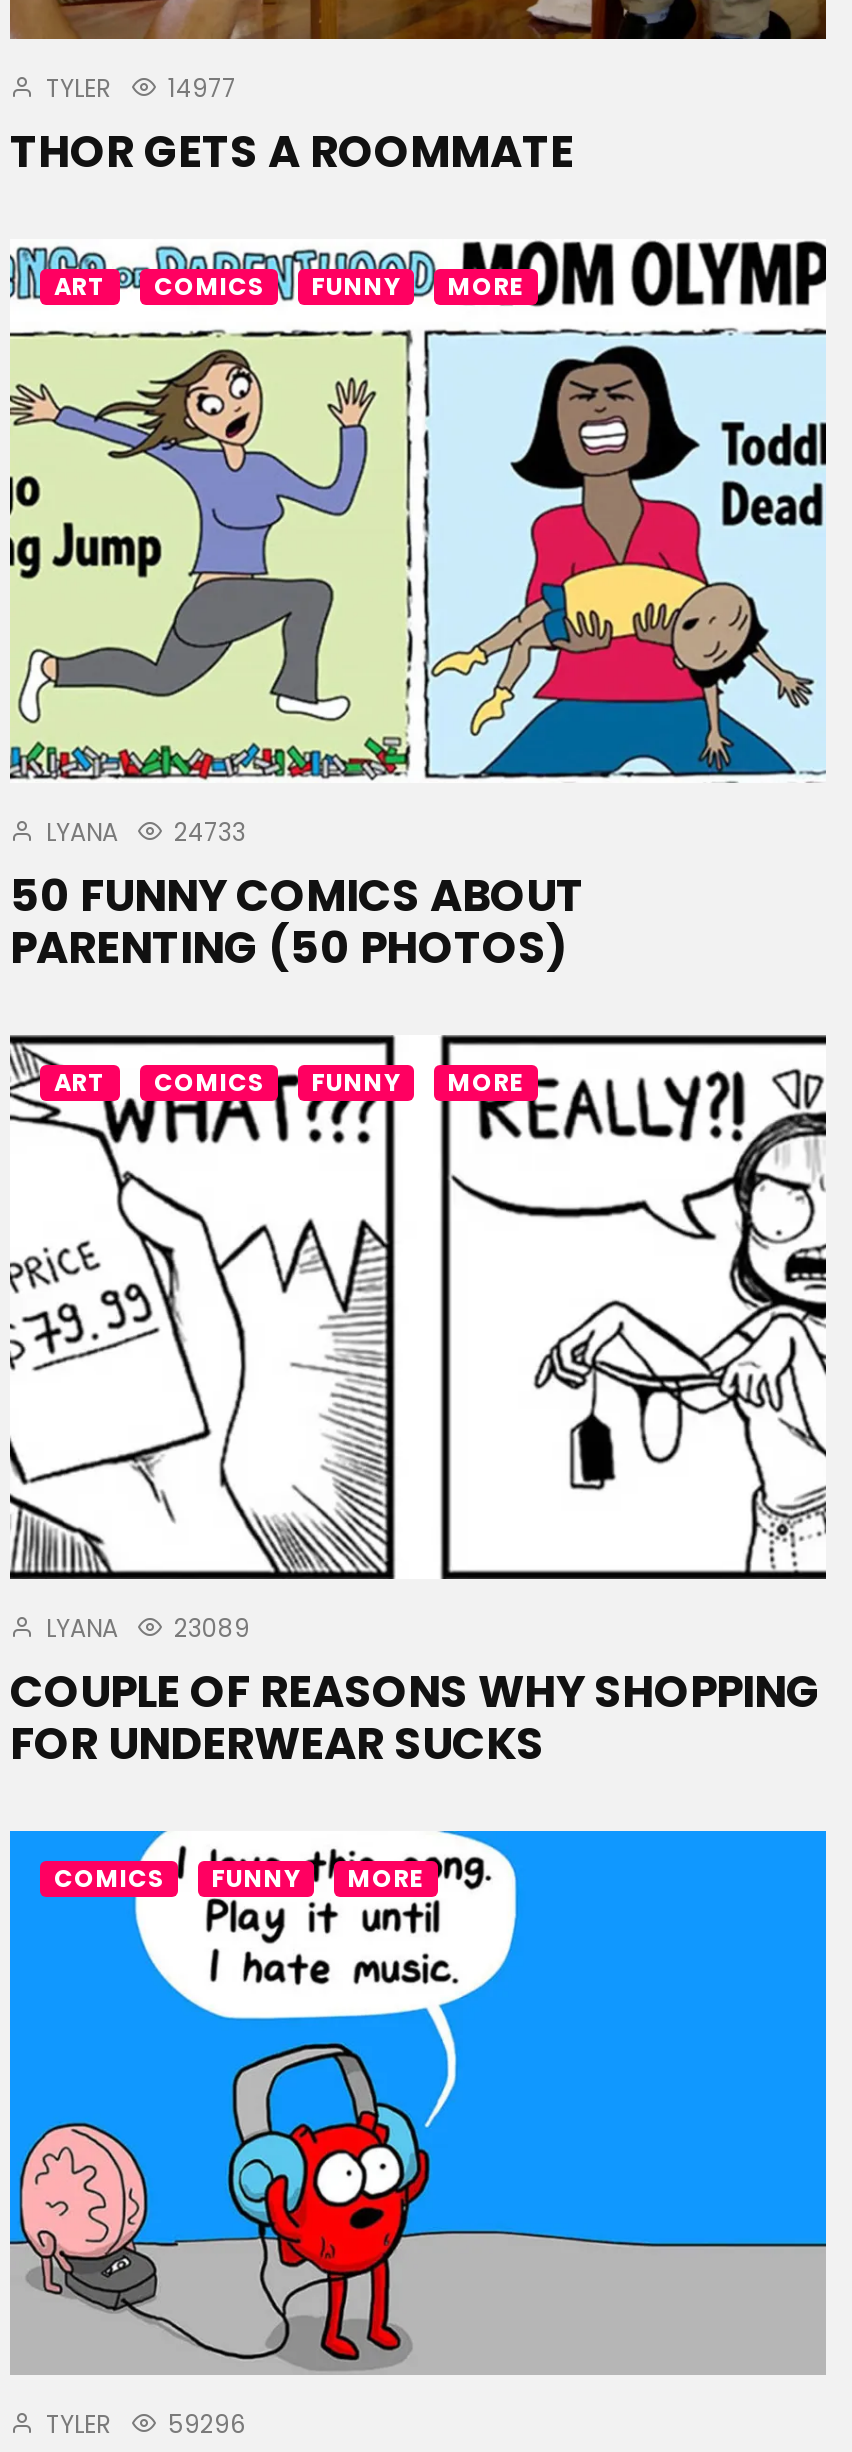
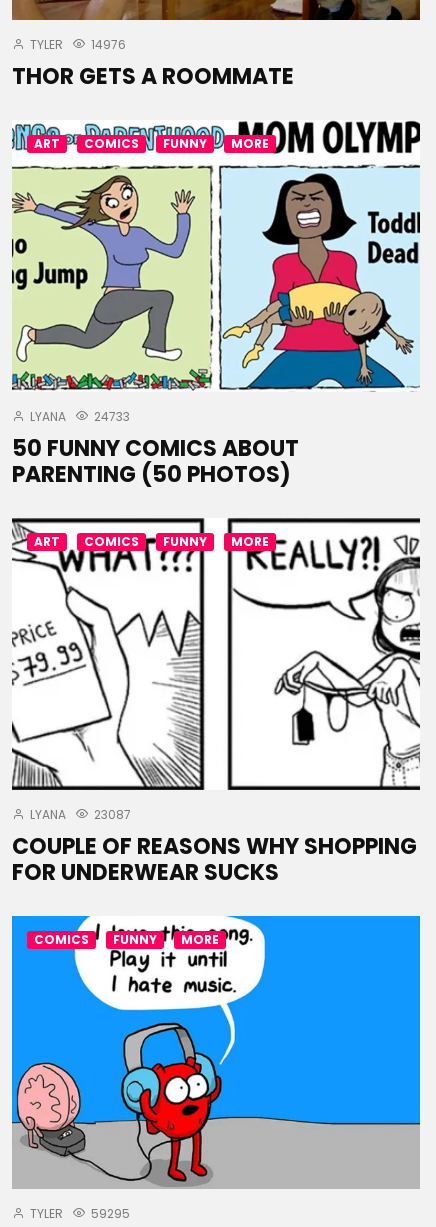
- TYLER 14977
+ TYLER 14976

- LYANA 23089
+ LYANA 23087

- TYLER 59296
+ TYLER 59295
